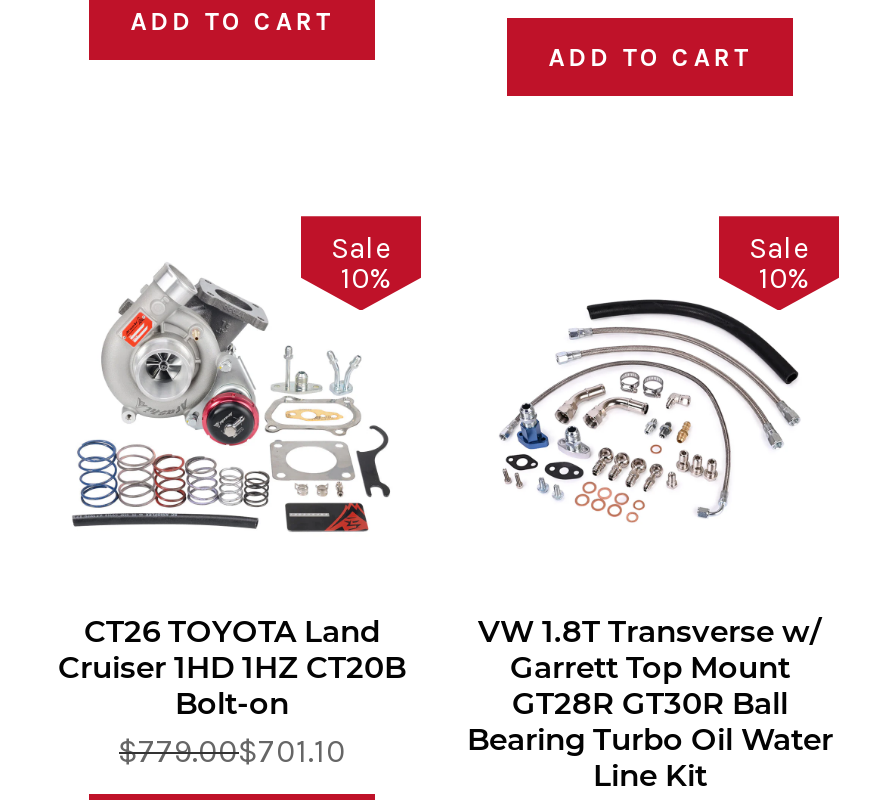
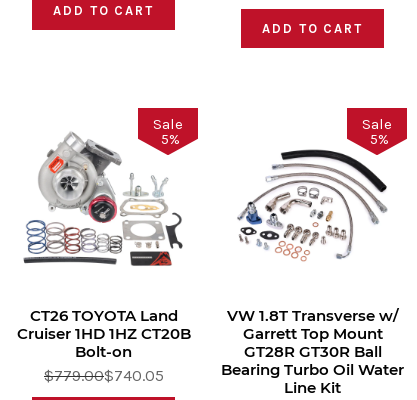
- 10%
+ 5%

- 10%
+ 5%

- $779.00$701.10
+ $779.00$740.05
